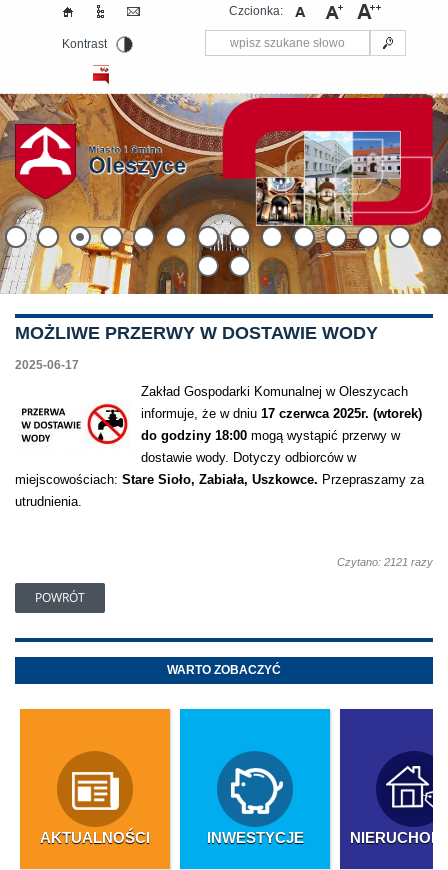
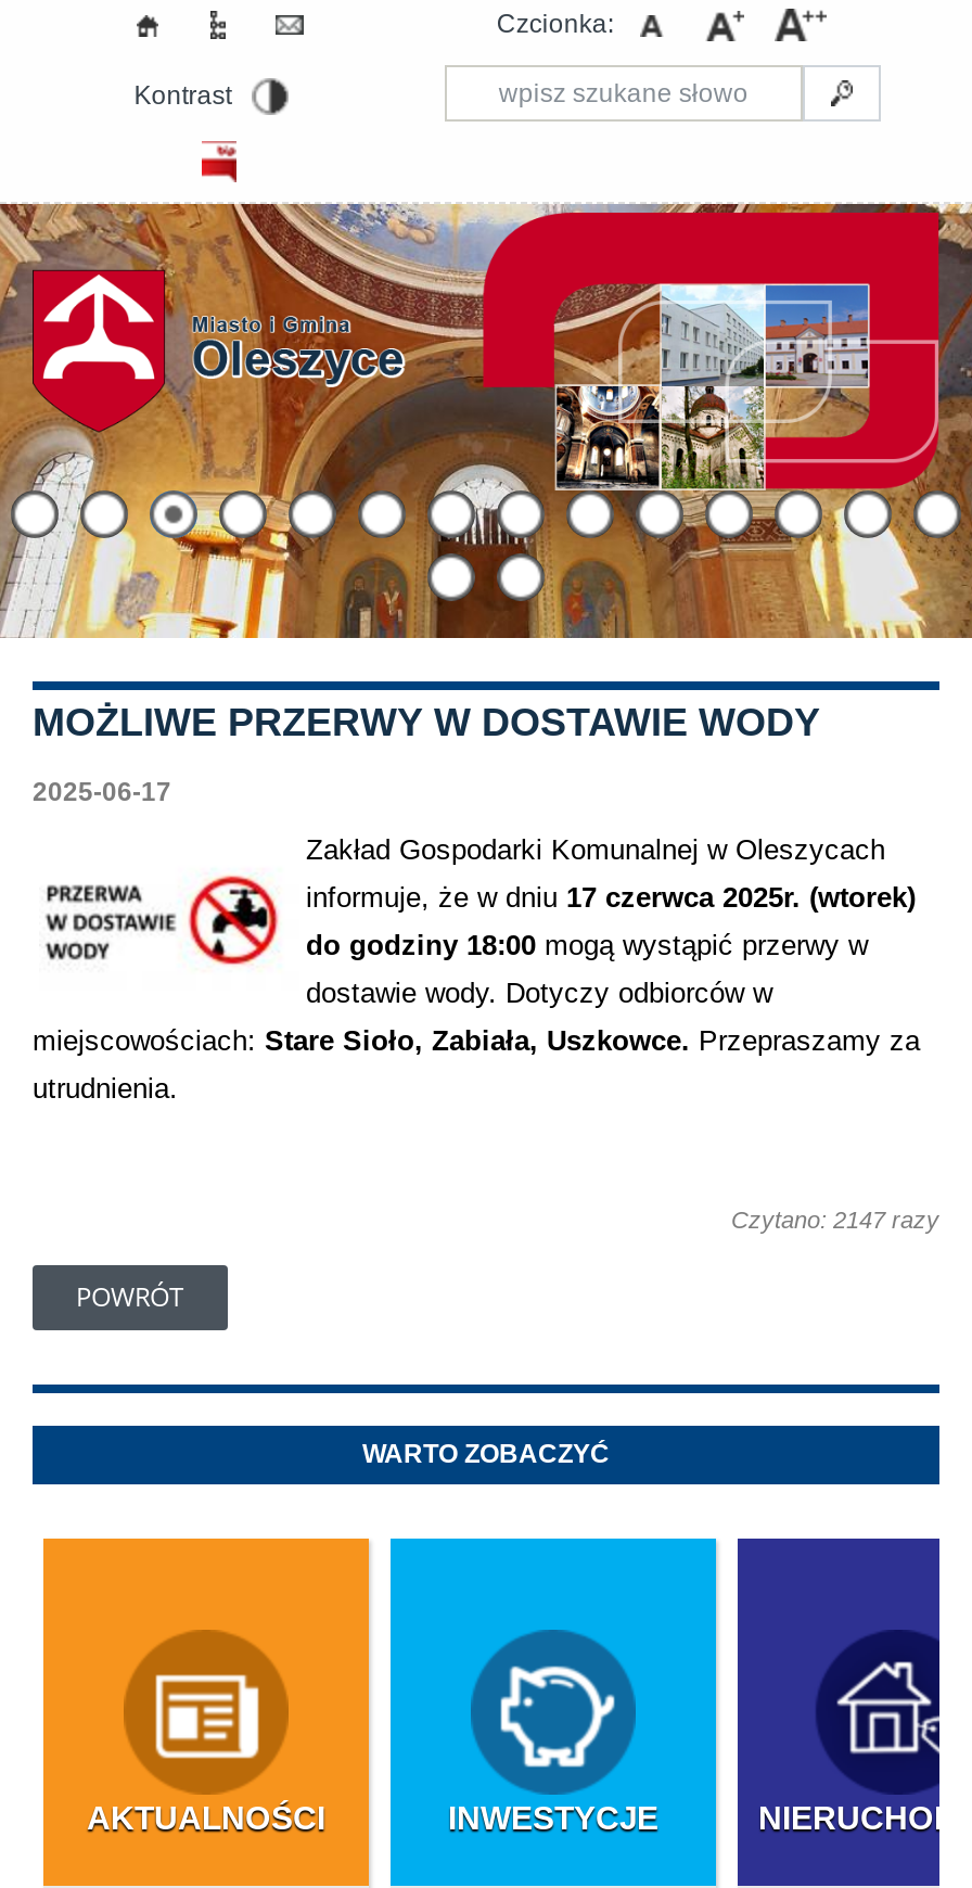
- Czytano: 2121 razy
+ Czytano: 2147 razy
